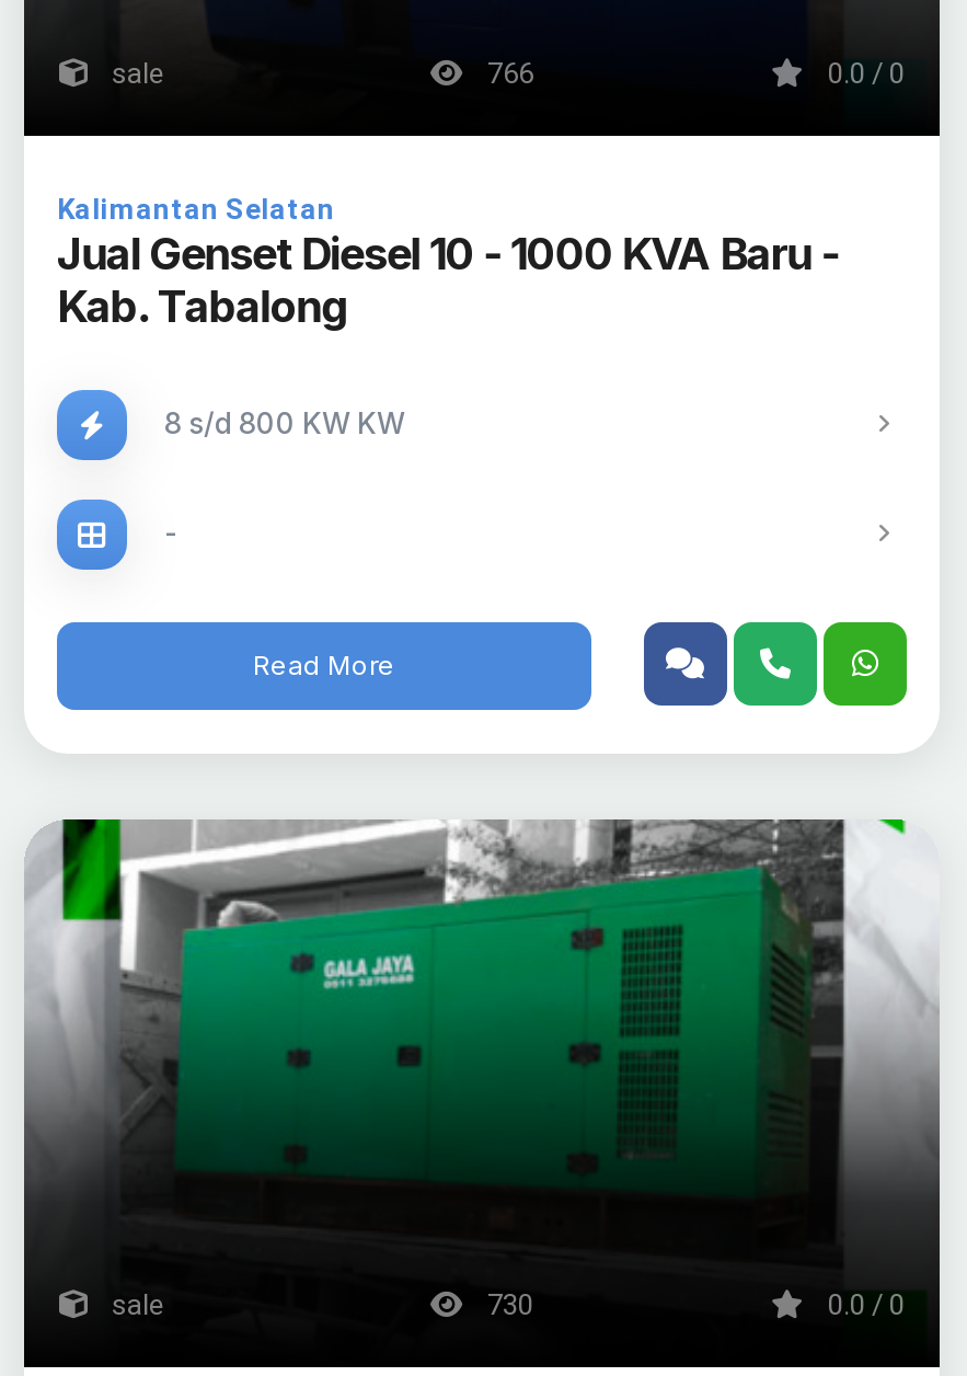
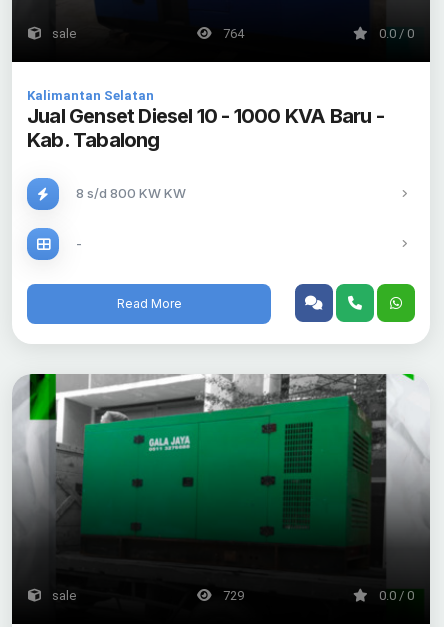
- 766
+ 764

- 730
+ 729
